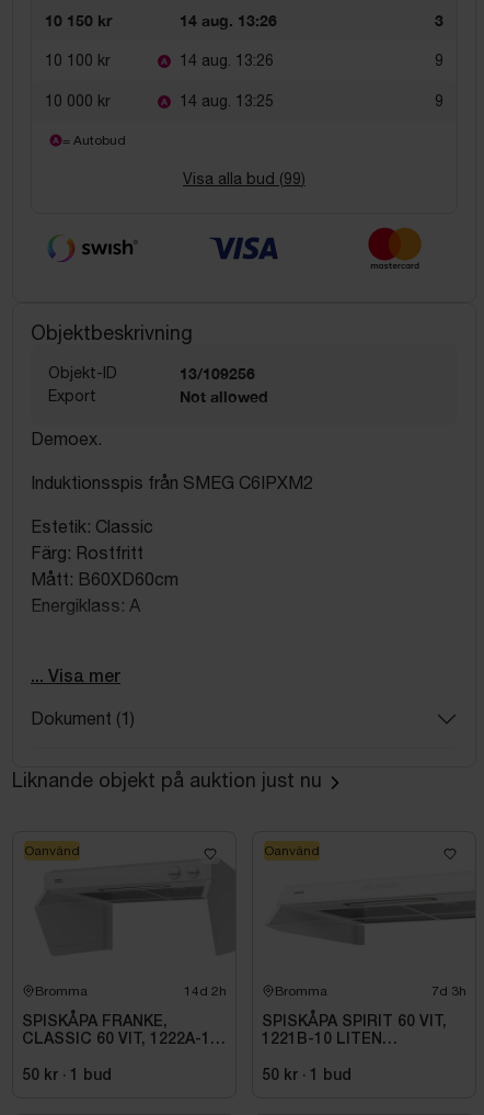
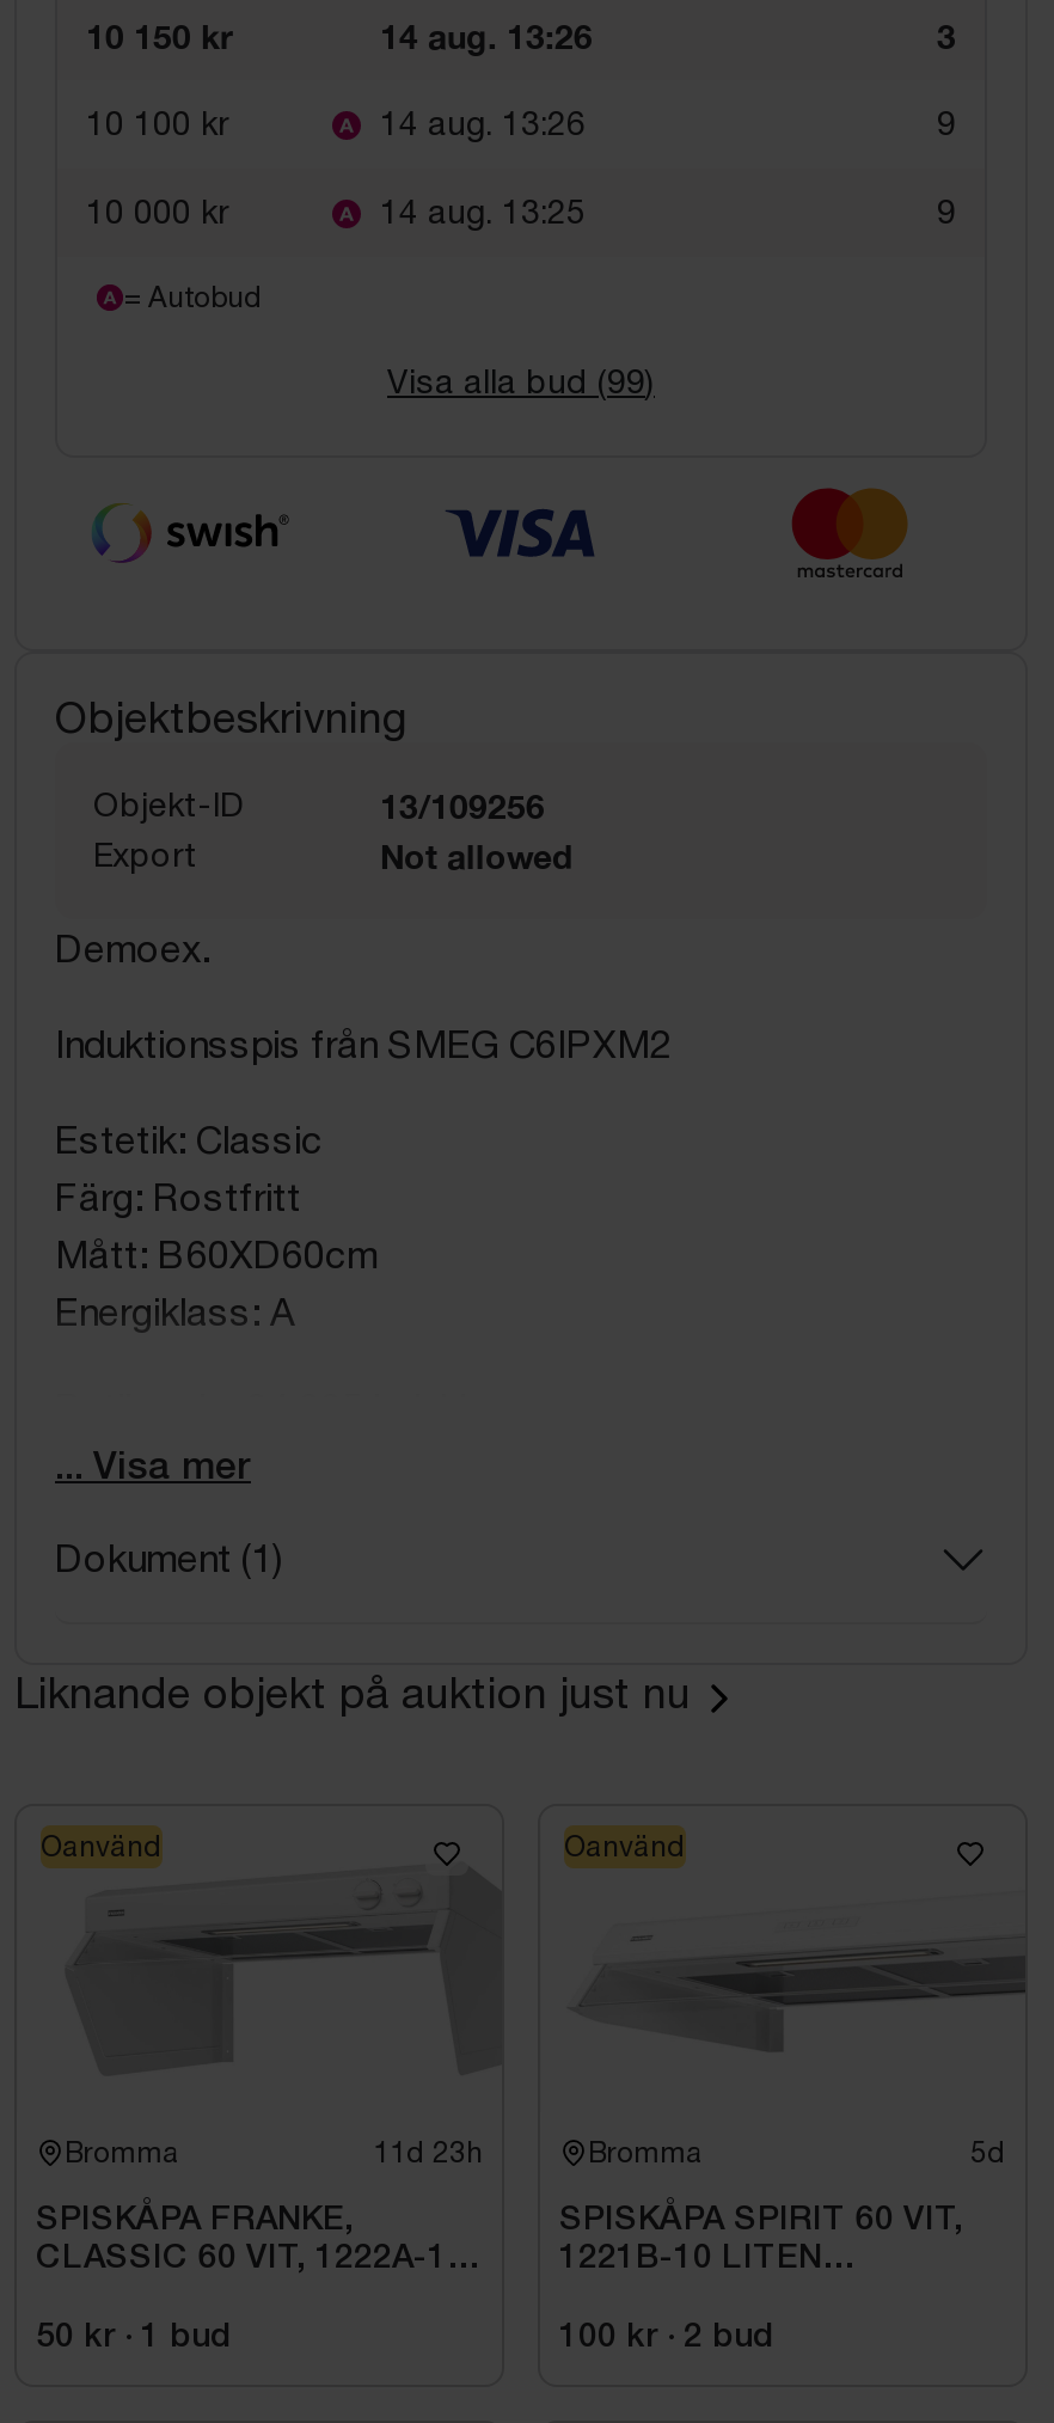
- 14d 2h
+ 11d 23h

- 7d 3h
+ 5d

- 50 kr · 1 bud
+ 100 kr · 2 bud
